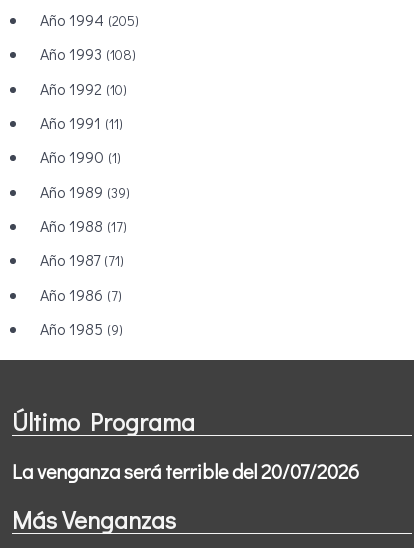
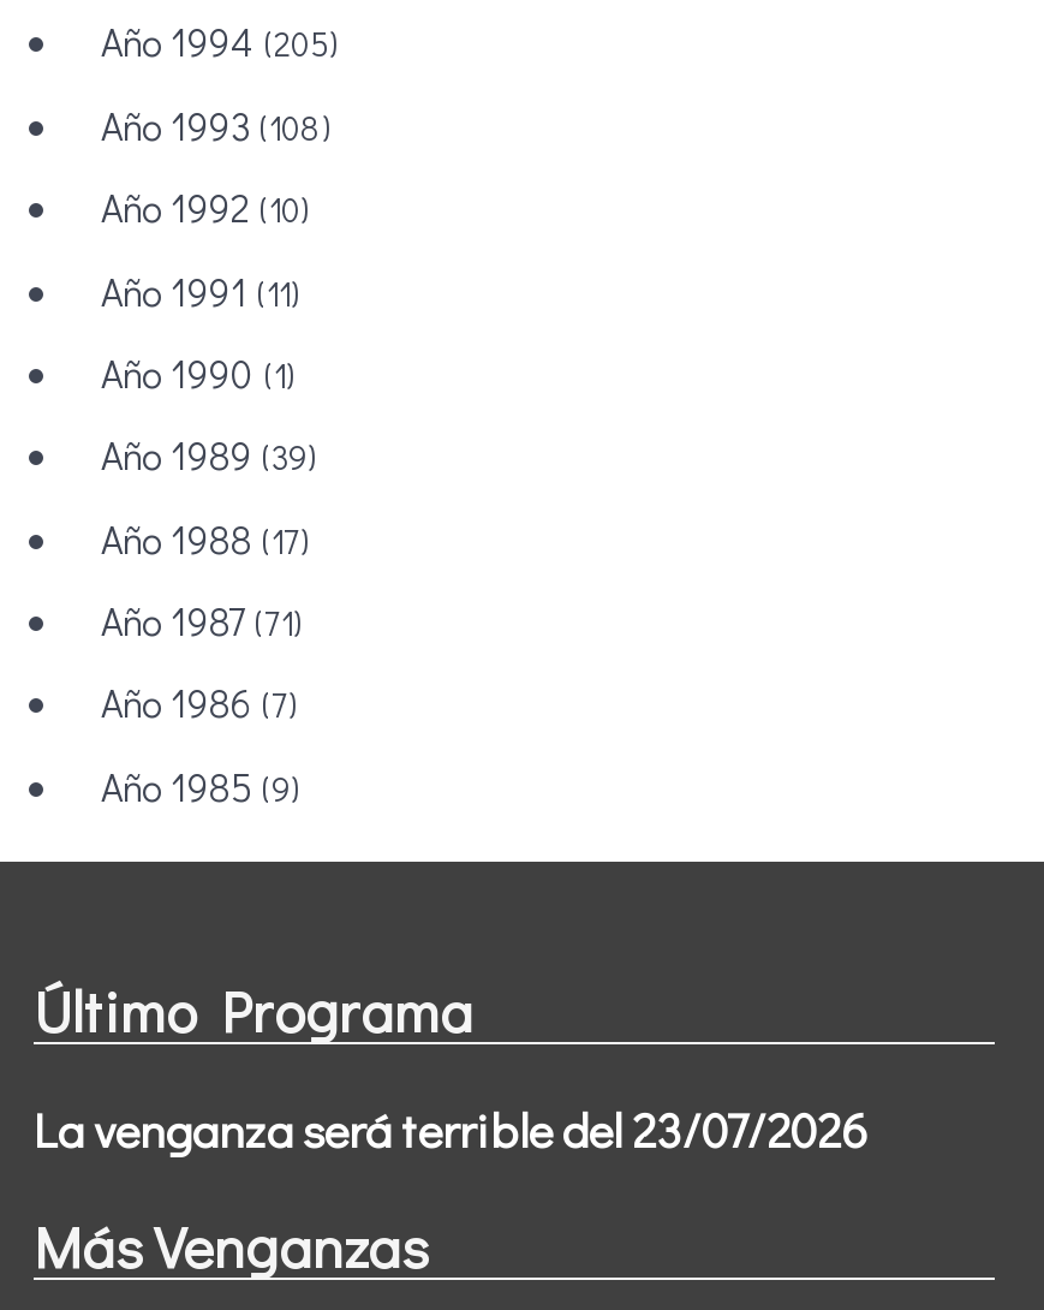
- La venganza será terrible del 20/07/2026
+ La venganza será terrible del 23/07/2026
